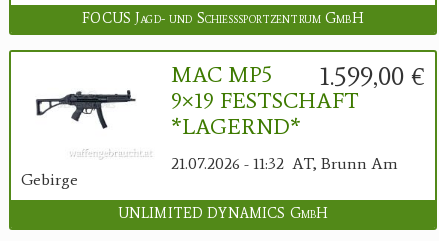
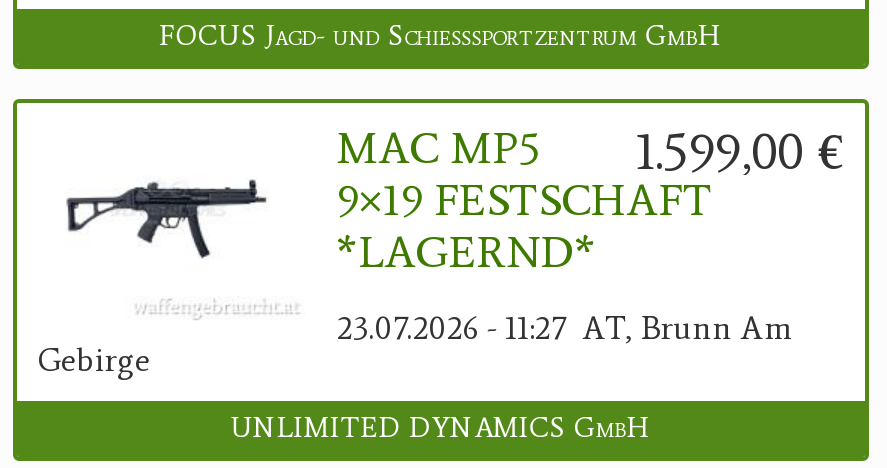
- 21.07.2026 - 11:32 AT, Brunn Am
+ 23.07.2026 - 11:27 AT, Brunn Am
